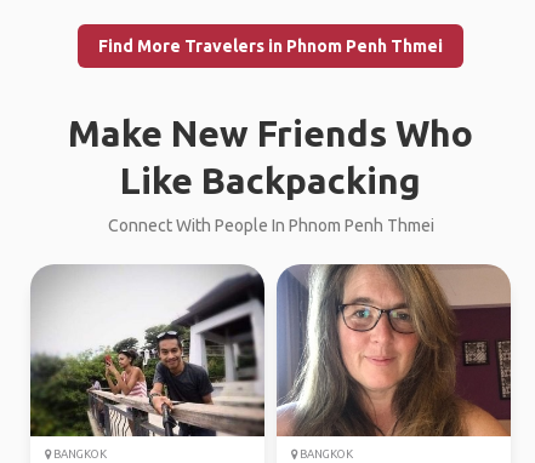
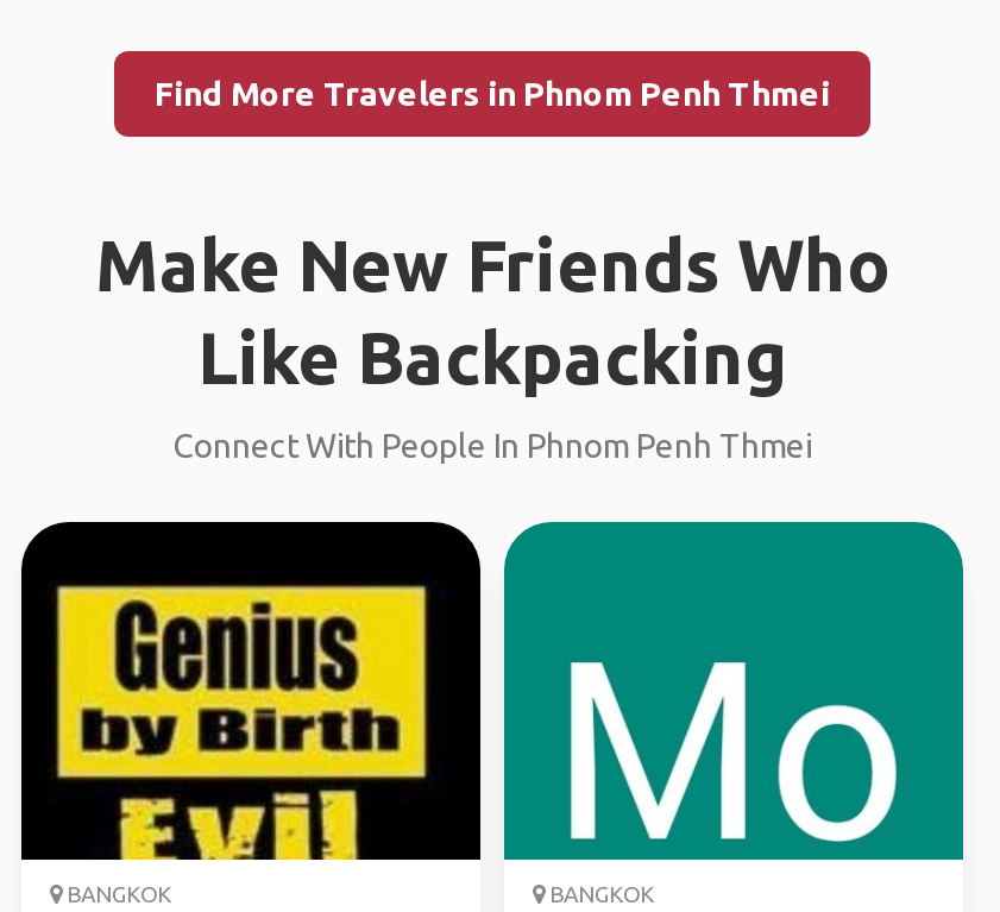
- [image]
+ [image]

- [image]
+ [image]
